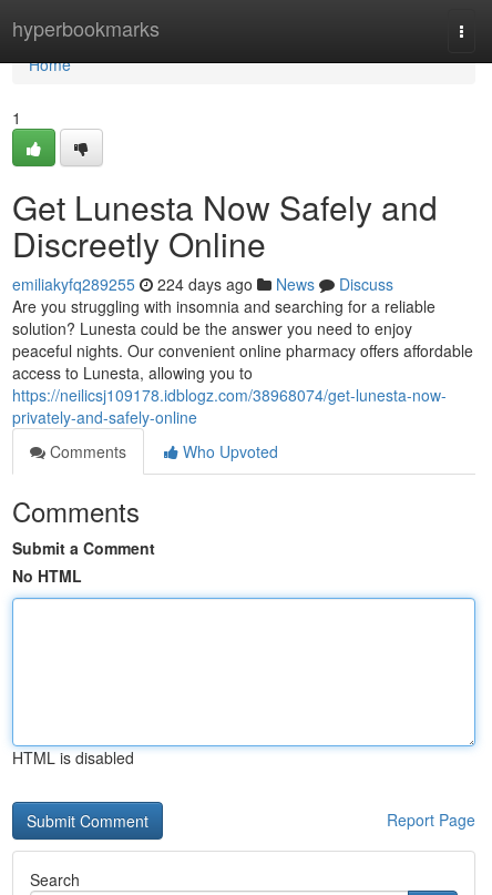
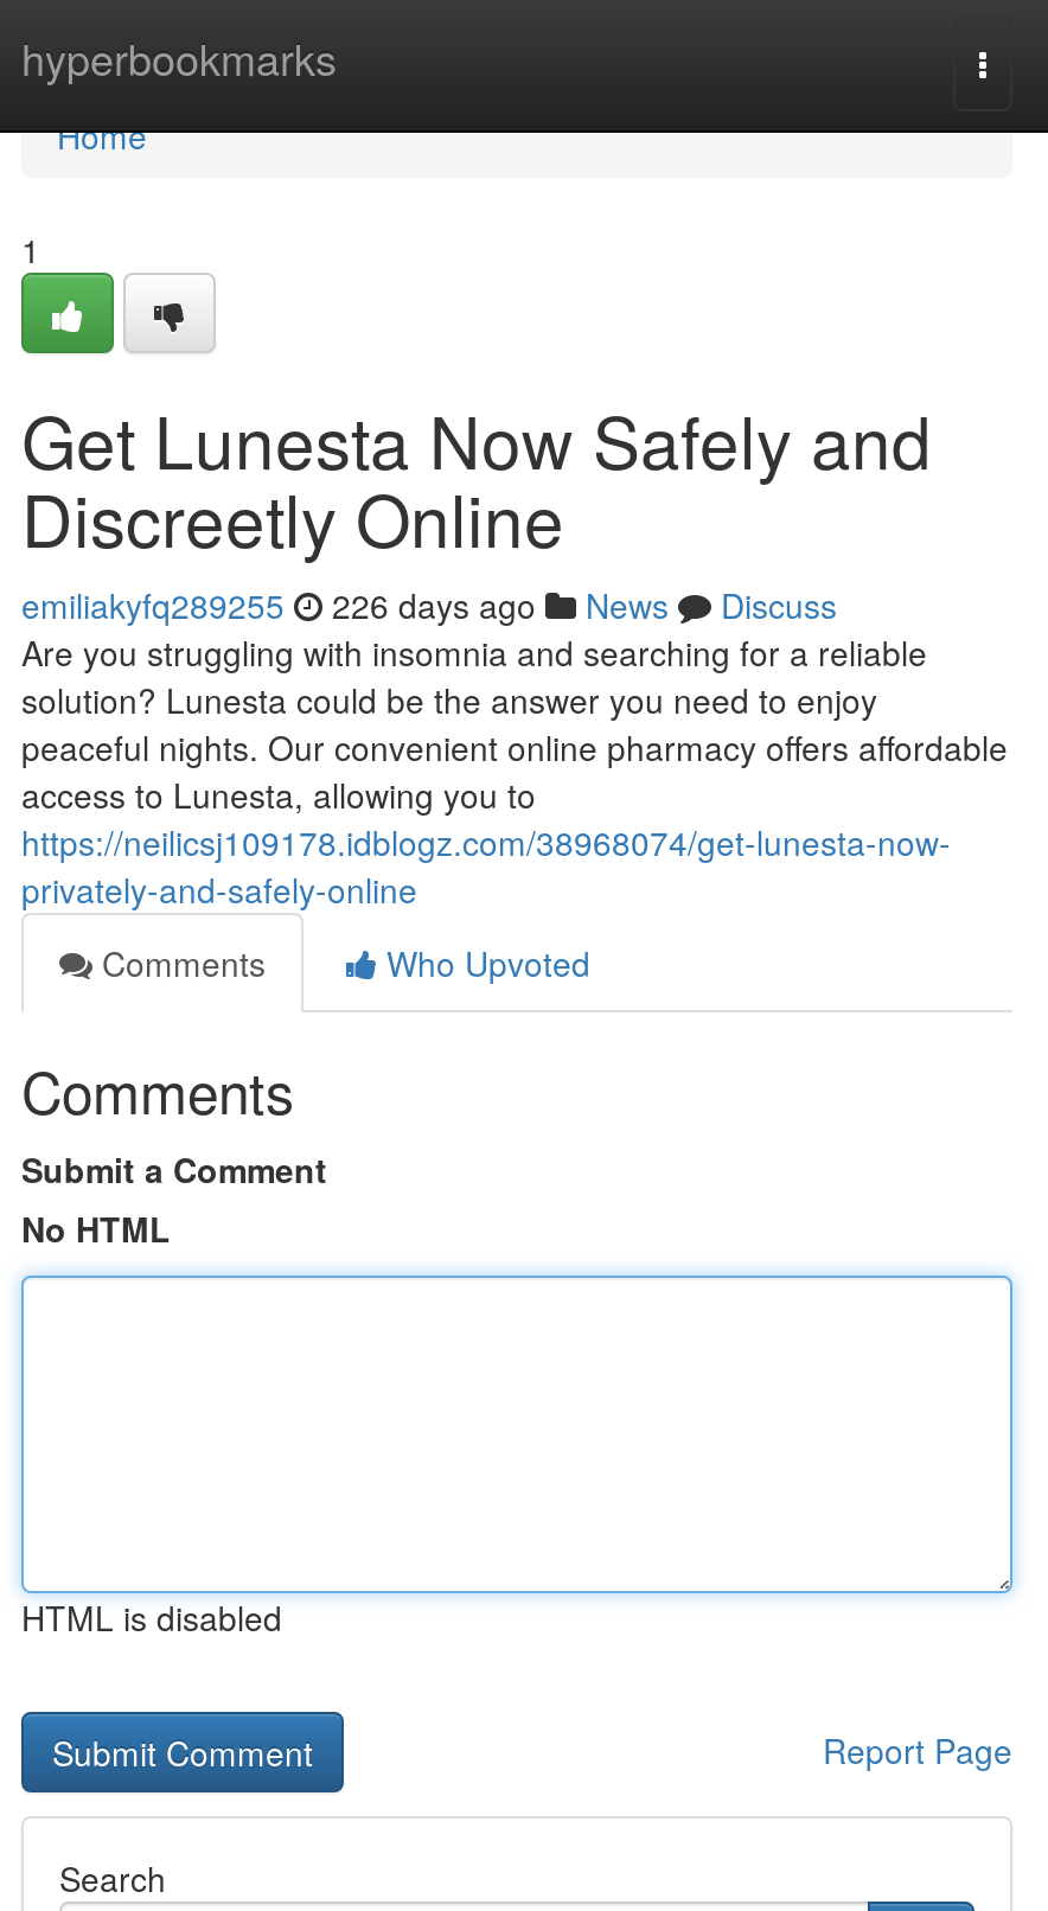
- emiliakyfq289255 224 days ago News Discuss
+ emiliakyfq289255 226 days ago News Discuss
